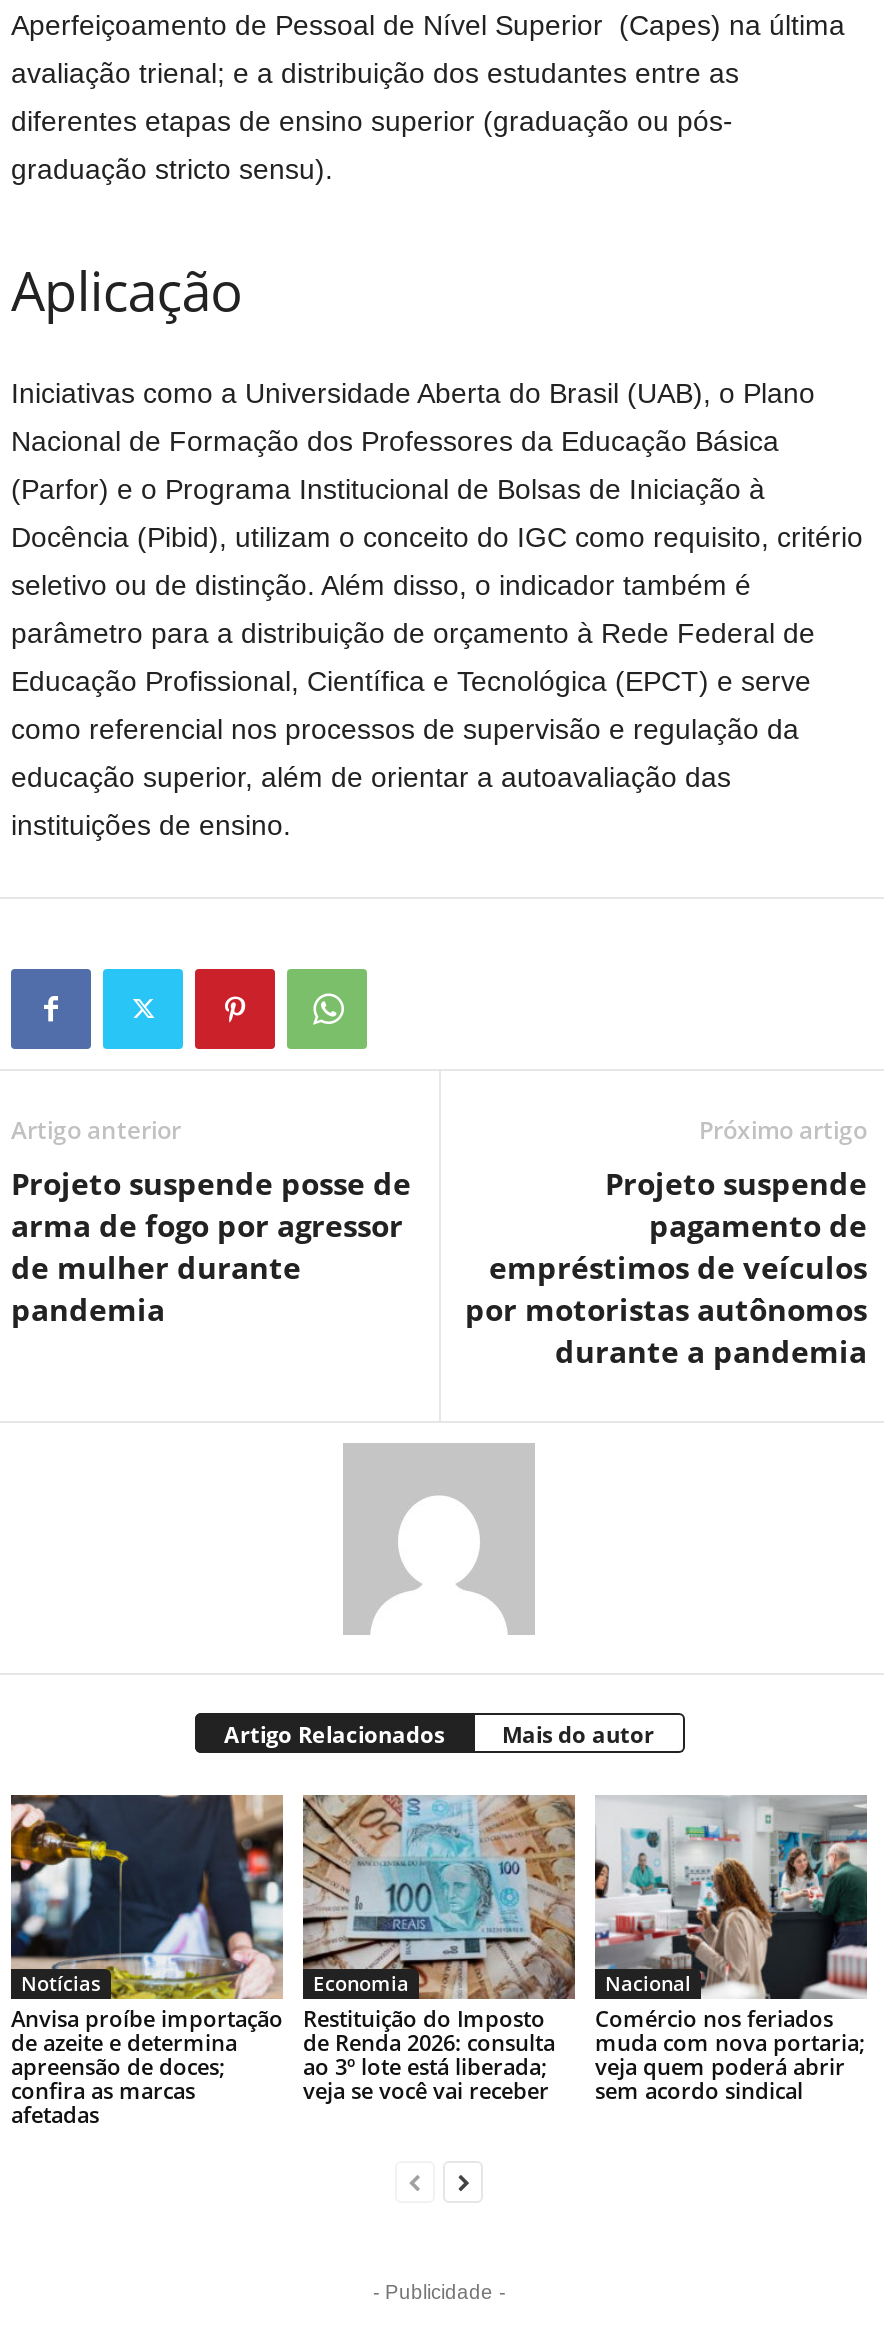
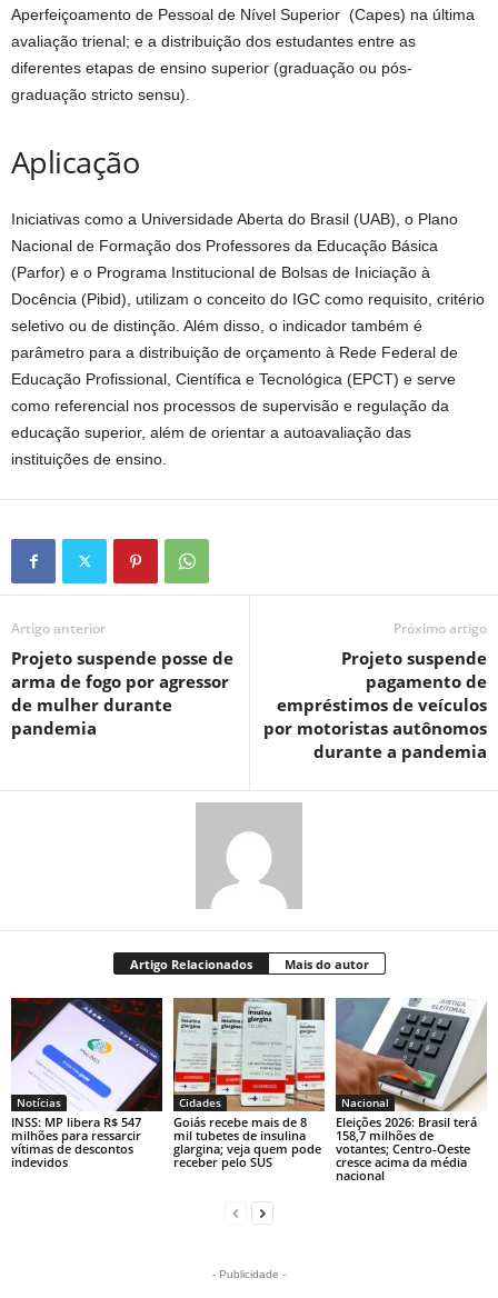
- [image]
- Anvisa proíbe importação
- de azeite e determina
- apreensão de doces;
- confira as marcas
- afetadas
+ [image]
+ INSS: MP libera R$ 547
+ milhões para ressarcir
+ vítimas de descontos
+ indevidos

- [image]
- Economia
- Restituição do Imposto
- de Renda 2026: consulta
- ao 3º lote está liberada;
- veja se você vai receber
+ [image]
+ Cidades
+ Goiás recebe mais de 8
+ mil tubetes de insulina
+ glargina; veja quem pode
+ receber pelo SUS

- [image]
- Comércio nos feriados
- muda com nova portaria;
- veja quem poderá abrir
- sem acordo sindical
+ [image]
+ Eleições 2026: Brasil terá
+ 158,7 milhões de
+ votantes; Centro-Oeste
+ cresce acima da média
+ nacional
